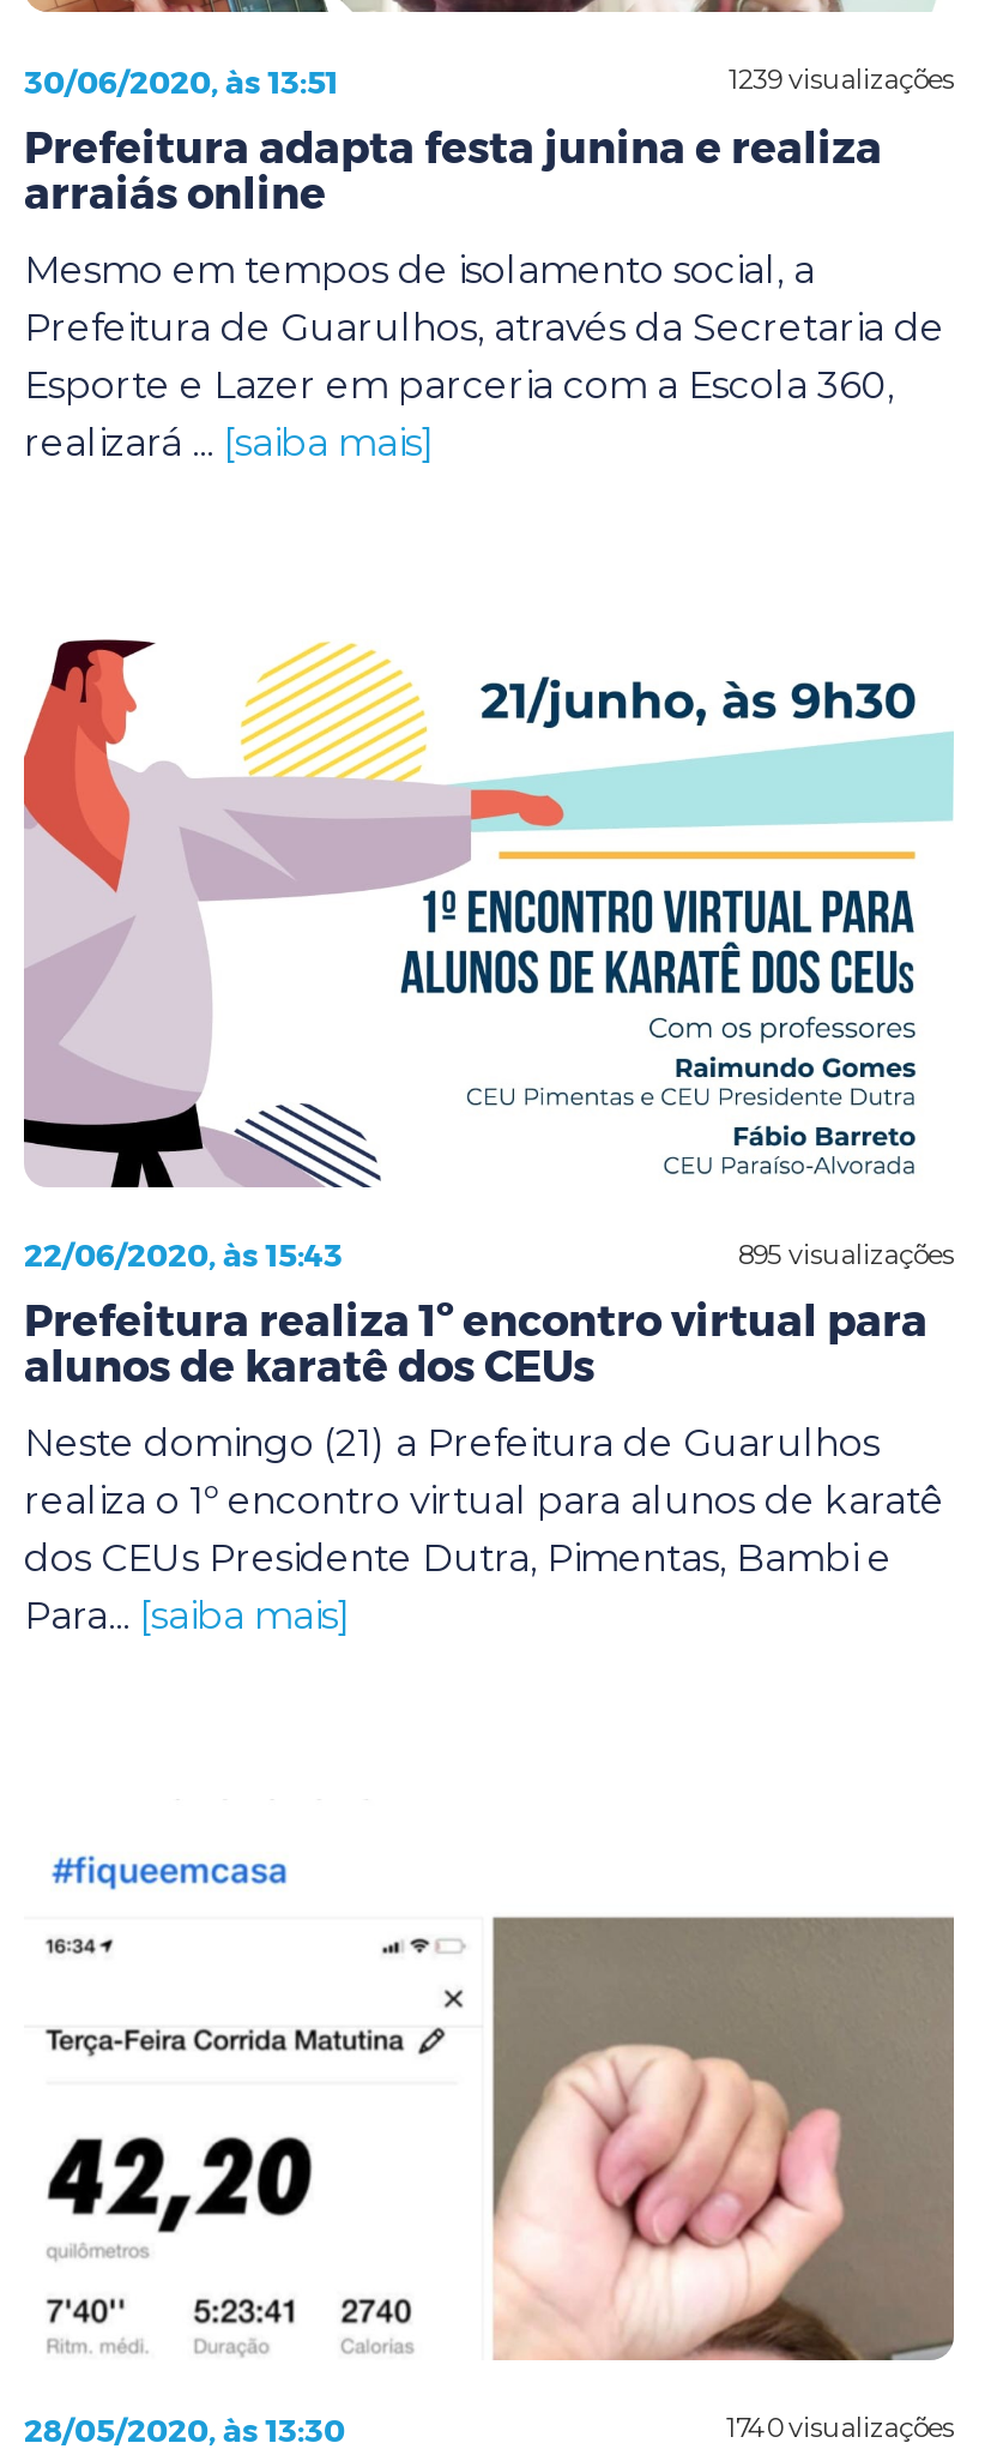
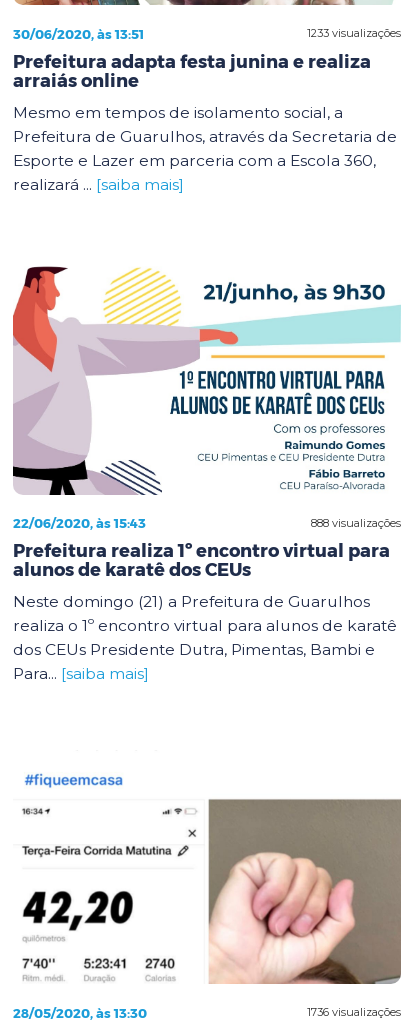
- 1239 visualizações
+ 1233 visualizações

- 895 visualizações
+ 888 visualizações

- 1740 visualizações
+ 1736 visualizações
